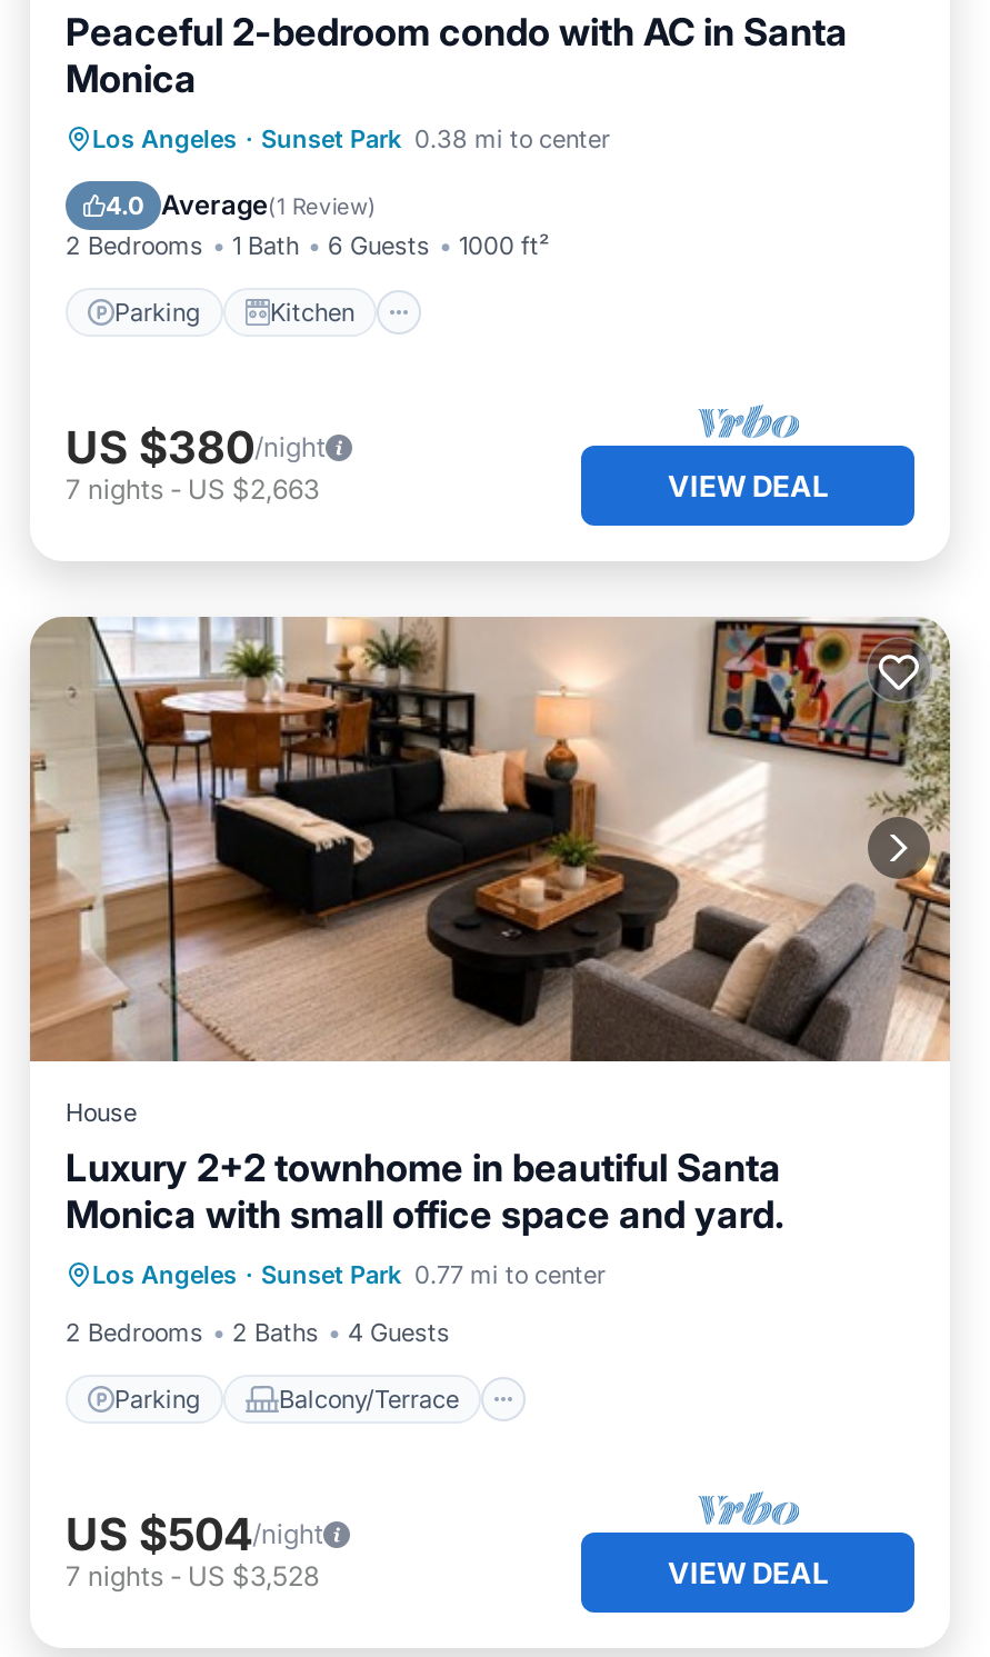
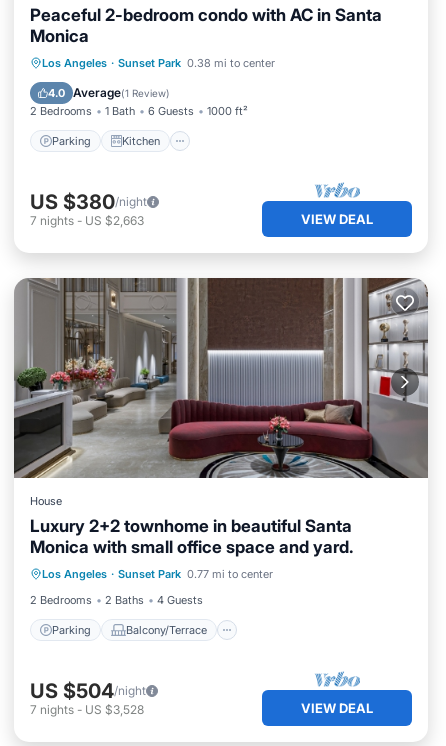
- [image]
+ [image]
